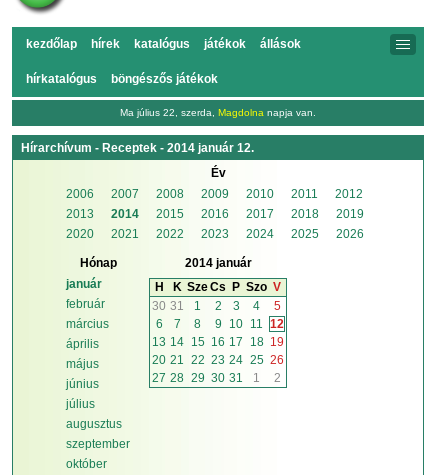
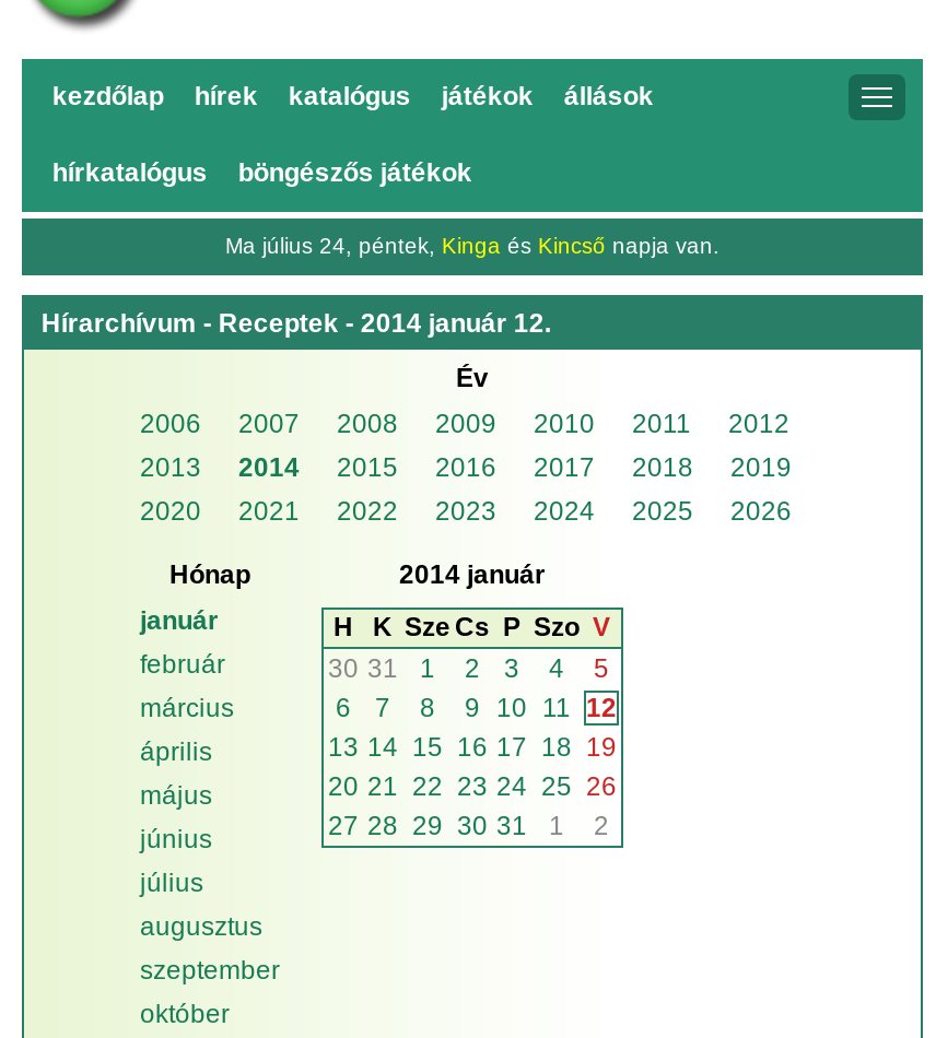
- Ma július 22, szerda, Magdolna napja van.
+ Ma július 24, péntek, Kinga és Kincső napja van.
